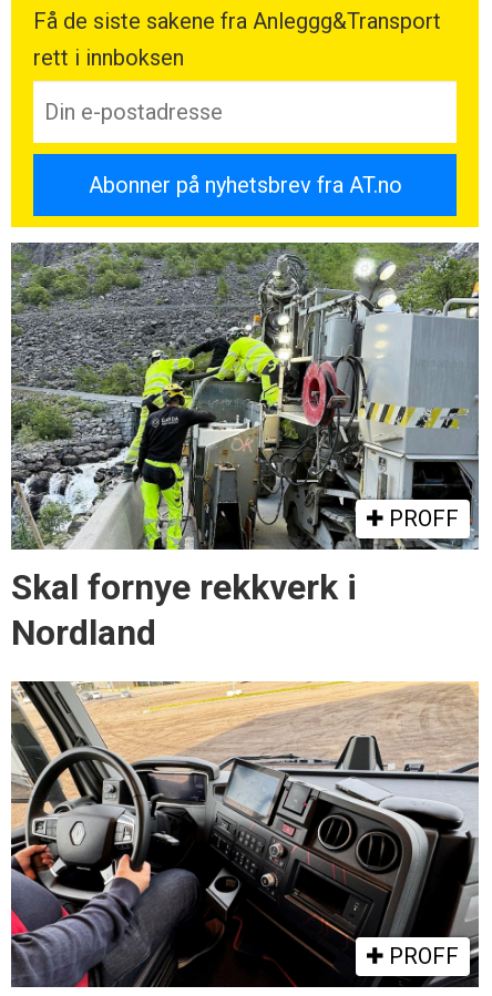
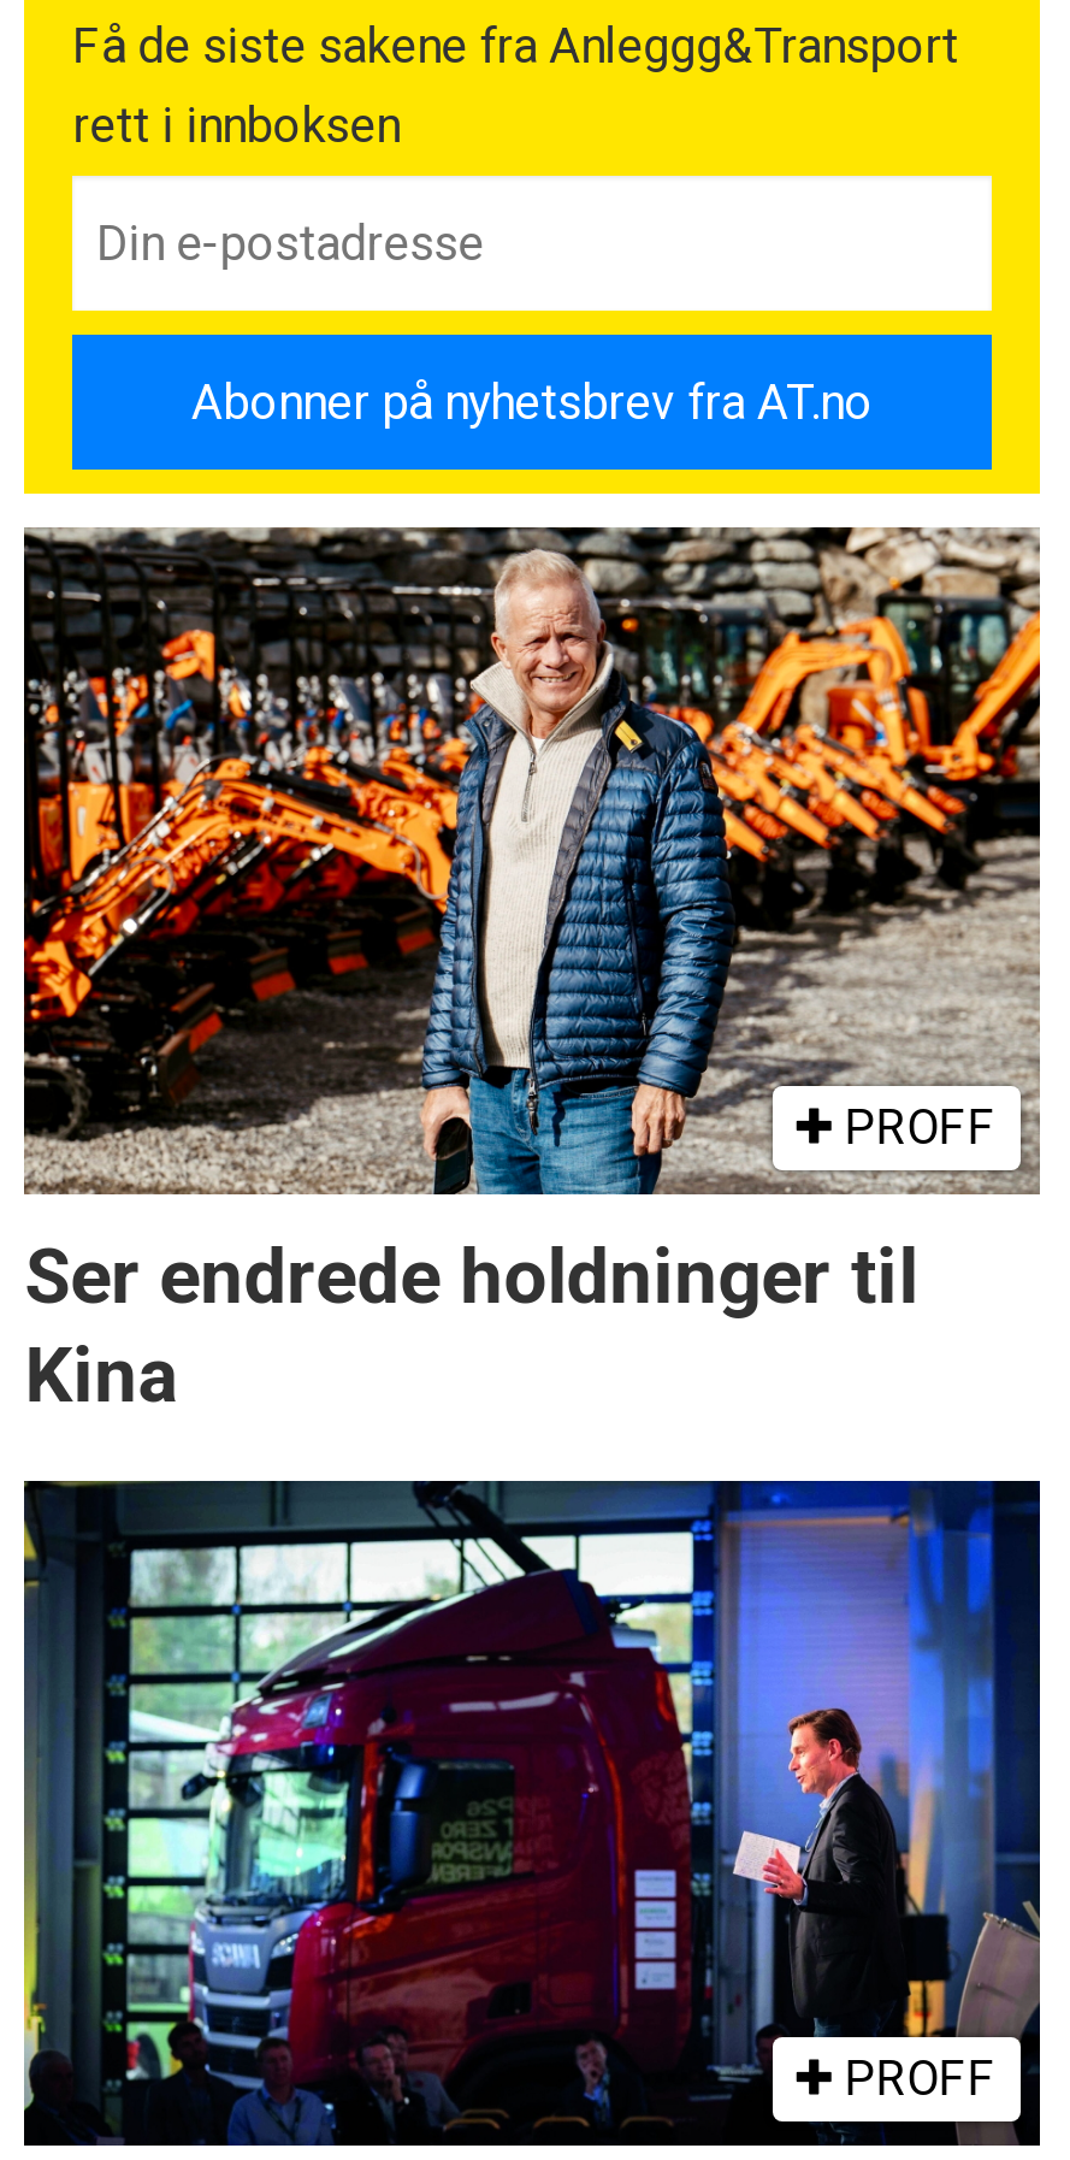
- [image]
- Skal fornye rekkverk i
- Nordland
+ [image]
+ Ser endrede holdninger til
+ Kina

- [image]
+ [image]
